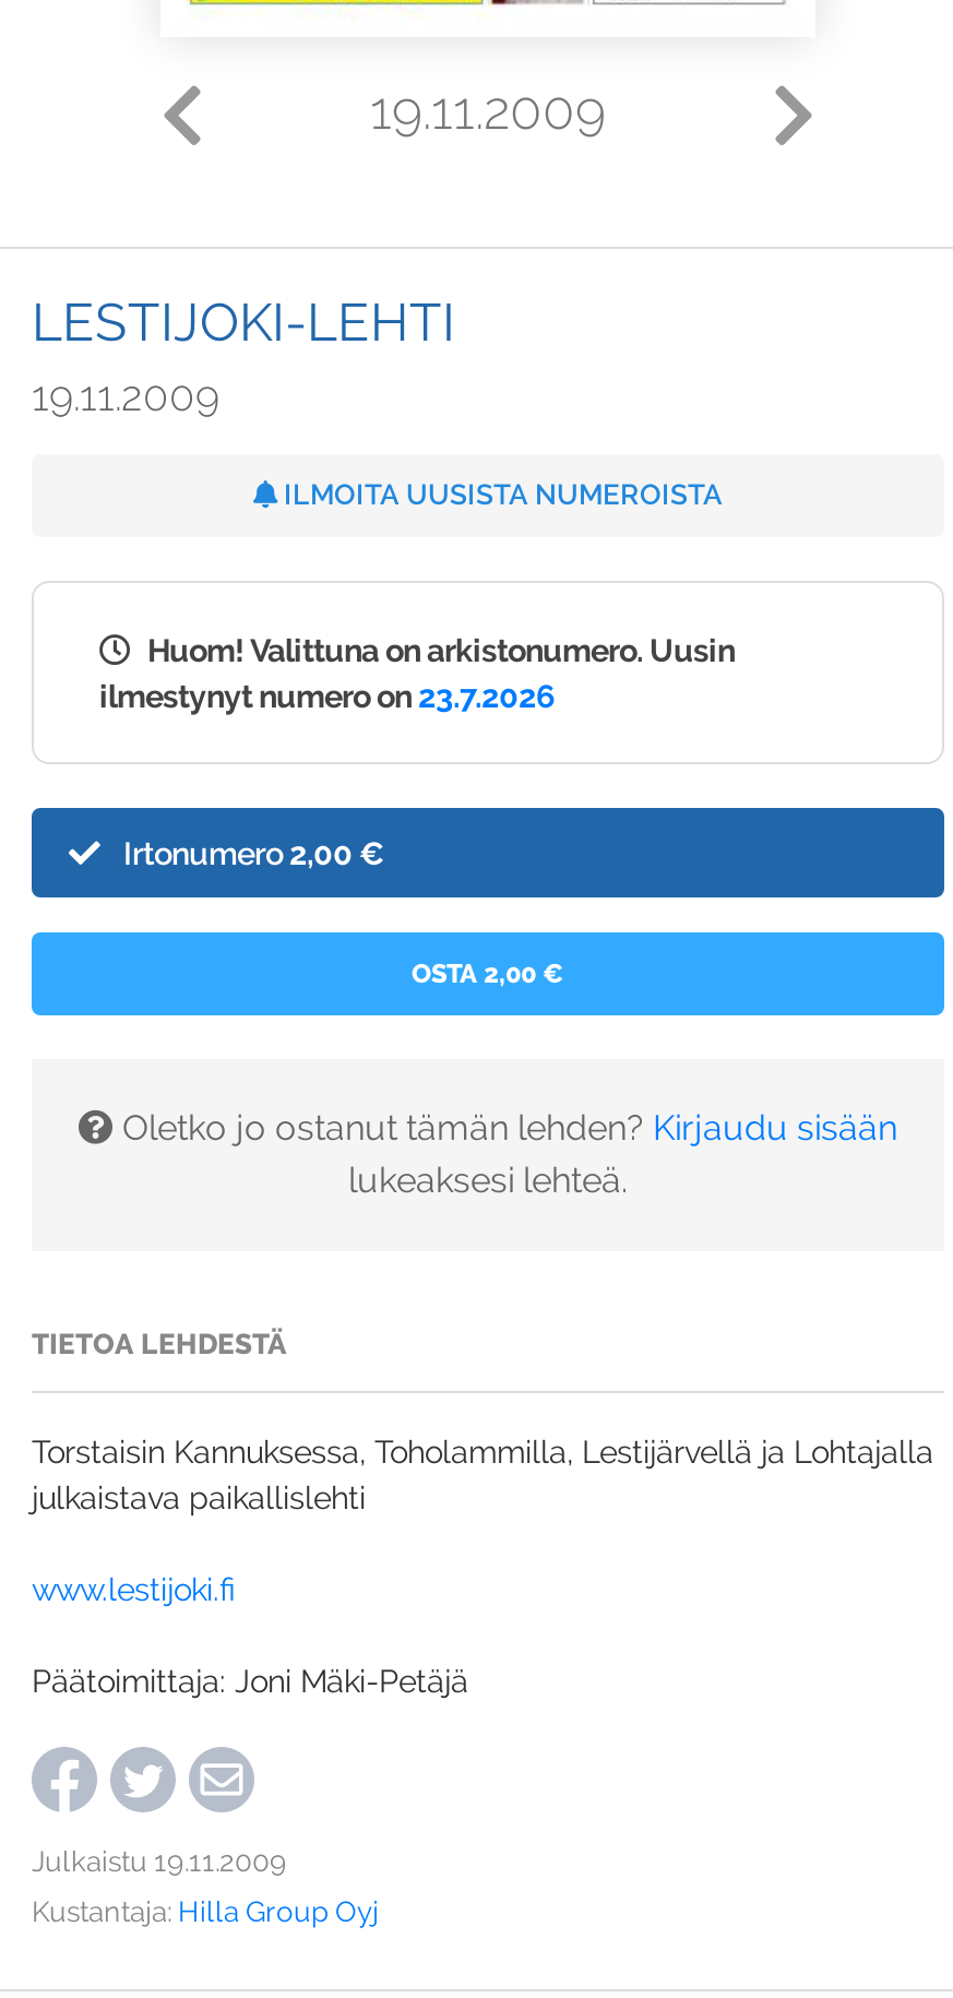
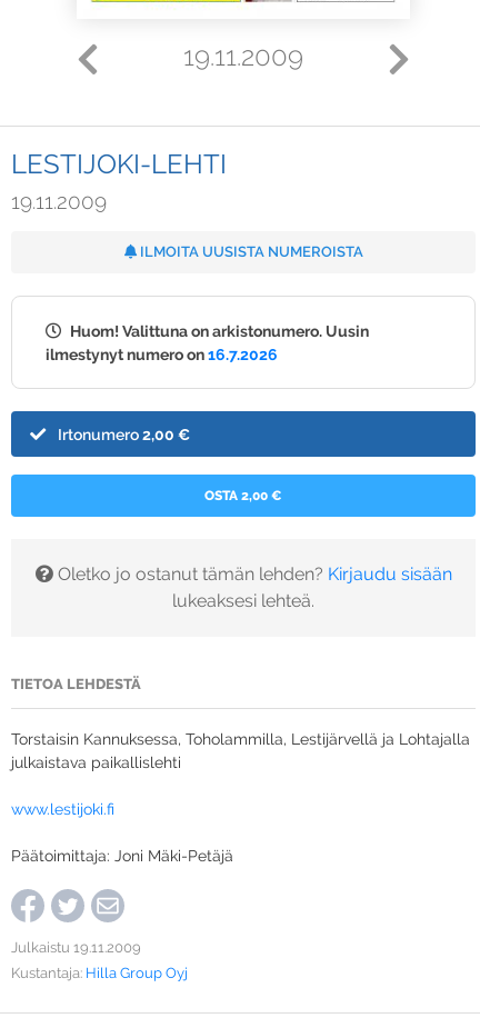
- ilmestynyt numero on 23.7.2026
+ ilmestynyt numero on 16.7.2026
